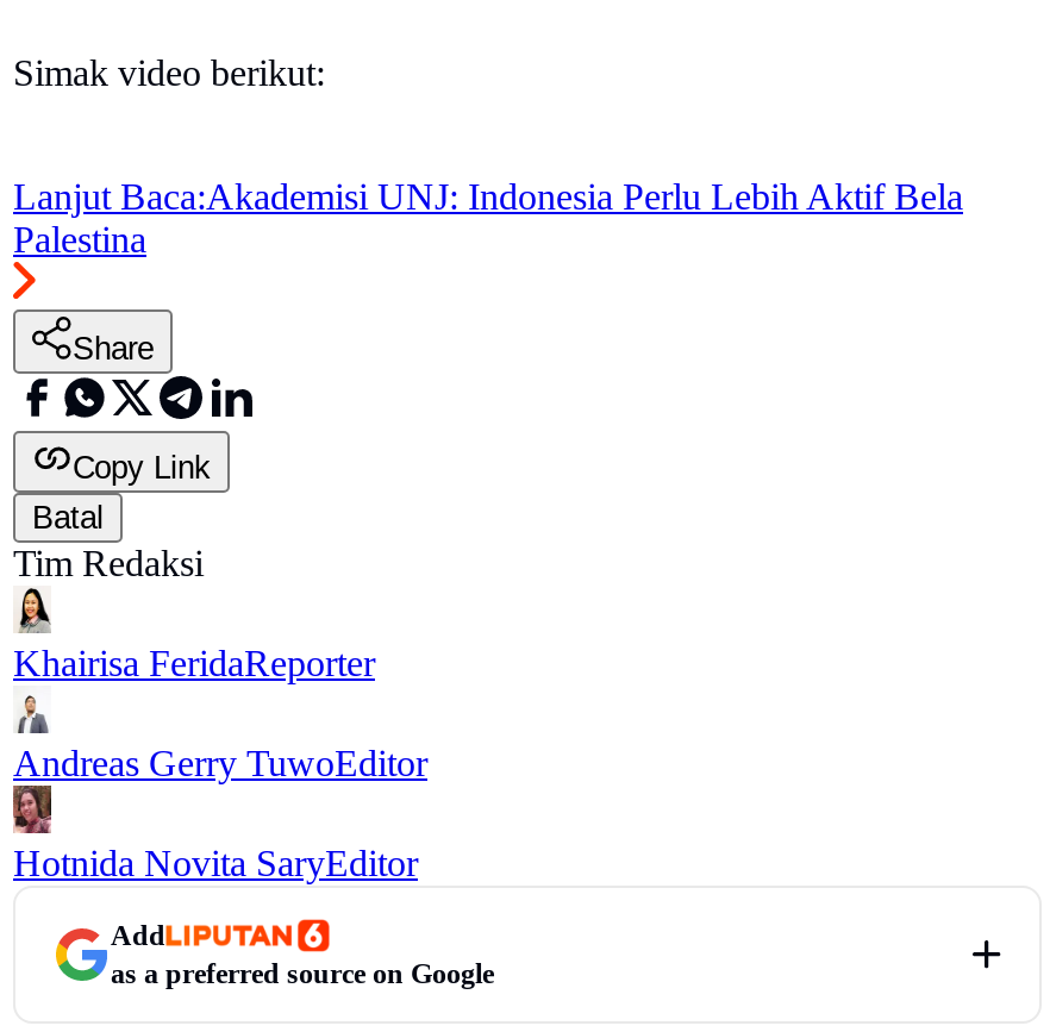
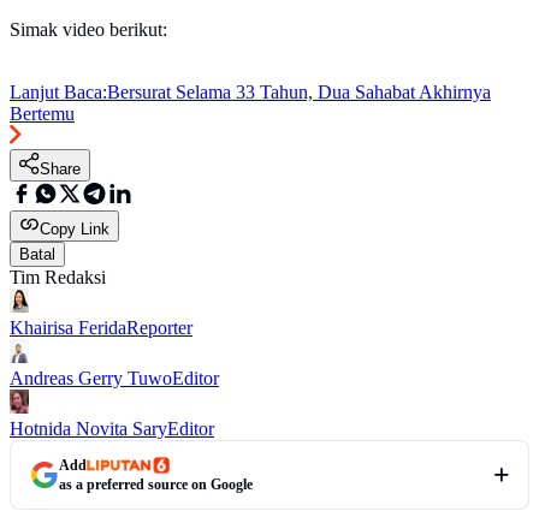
- Lanjut Baca:Akademisi UNJ: Indonesia Perlu Lebih Aktif Bela
- Palestina
+ Lanjut Baca:Bersurat Selama 33 Tahun, Dua Sahabat Akhirnya
+ Bertemu
